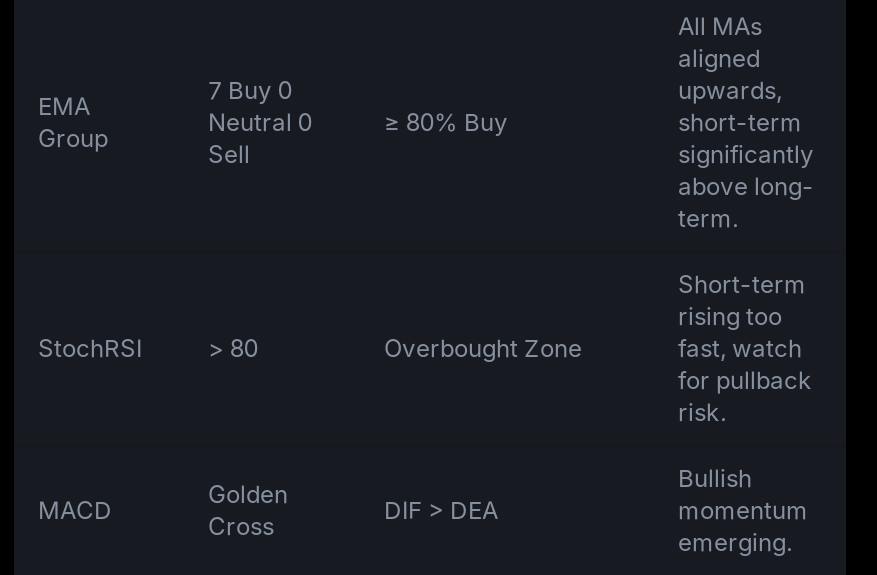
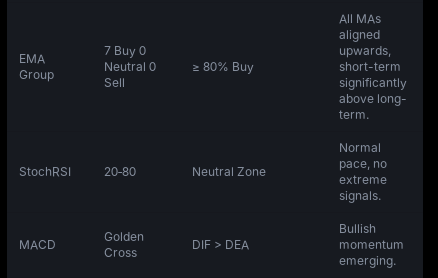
- Short-term
- rising too
- fast, watch
- for pullback
- risk.
+ Normal
+ pace, no
+ extreme
+ signals.

- > 80
- Overbought Zone
+ 20‑80
+ Neutral Zone
